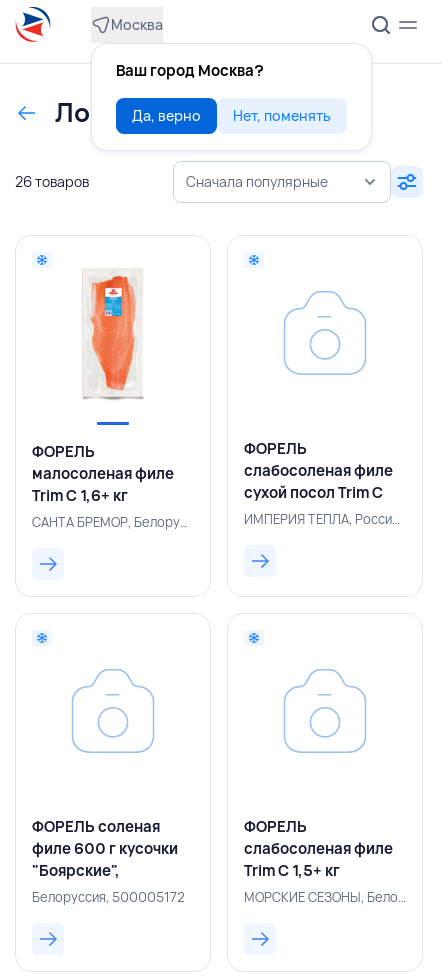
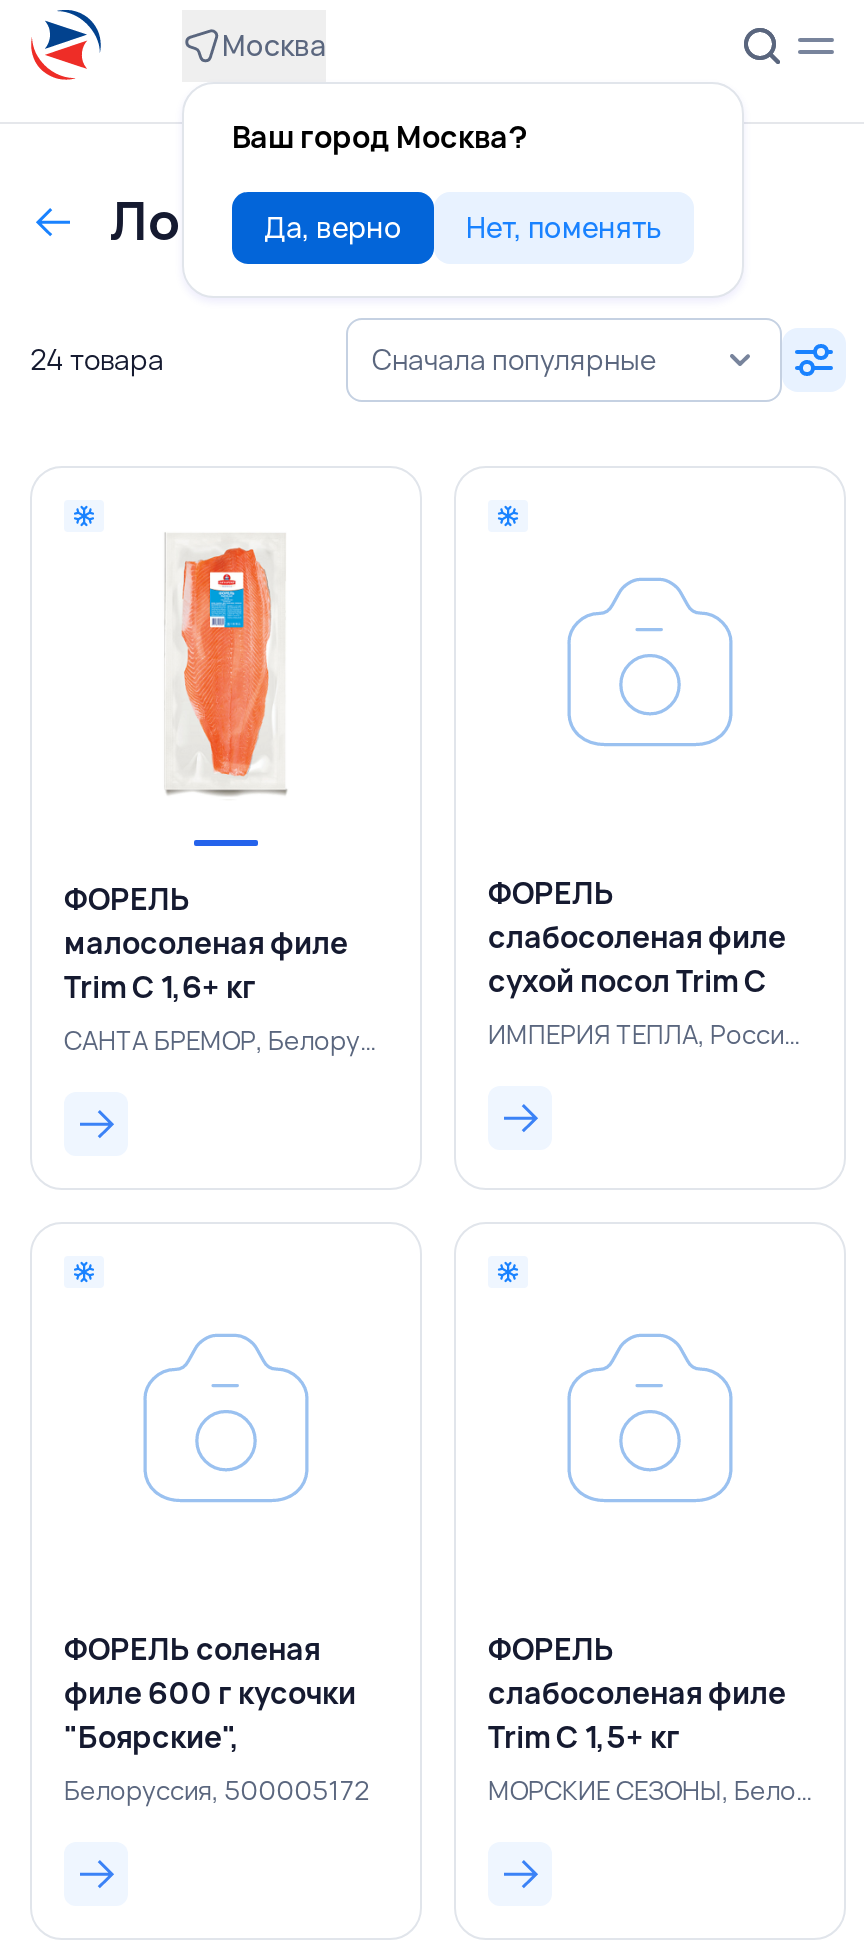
- 26 товаров
+ 24 товара
